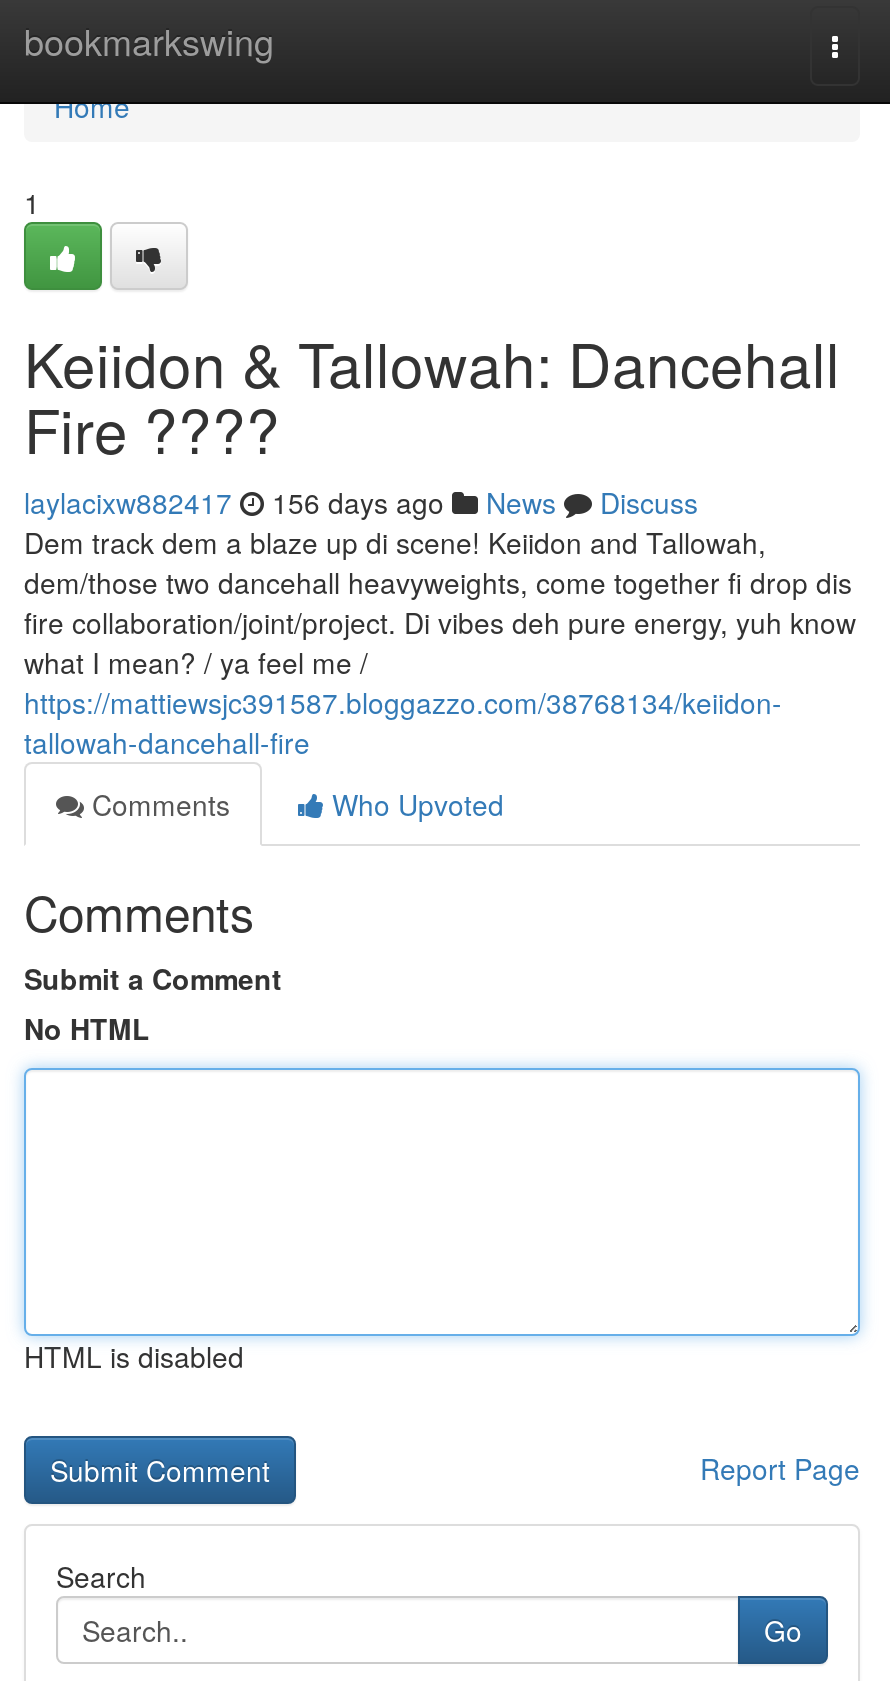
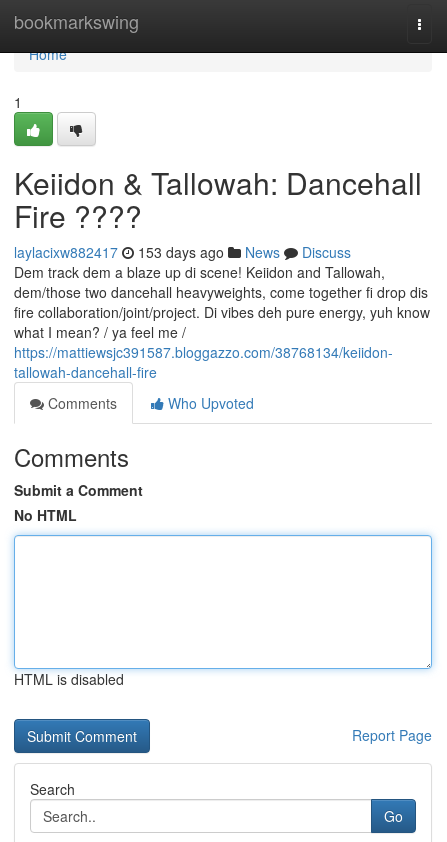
- laylacixw882417 156 days ago News Discuss
+ laylacixw882417 153 days ago News Discuss
